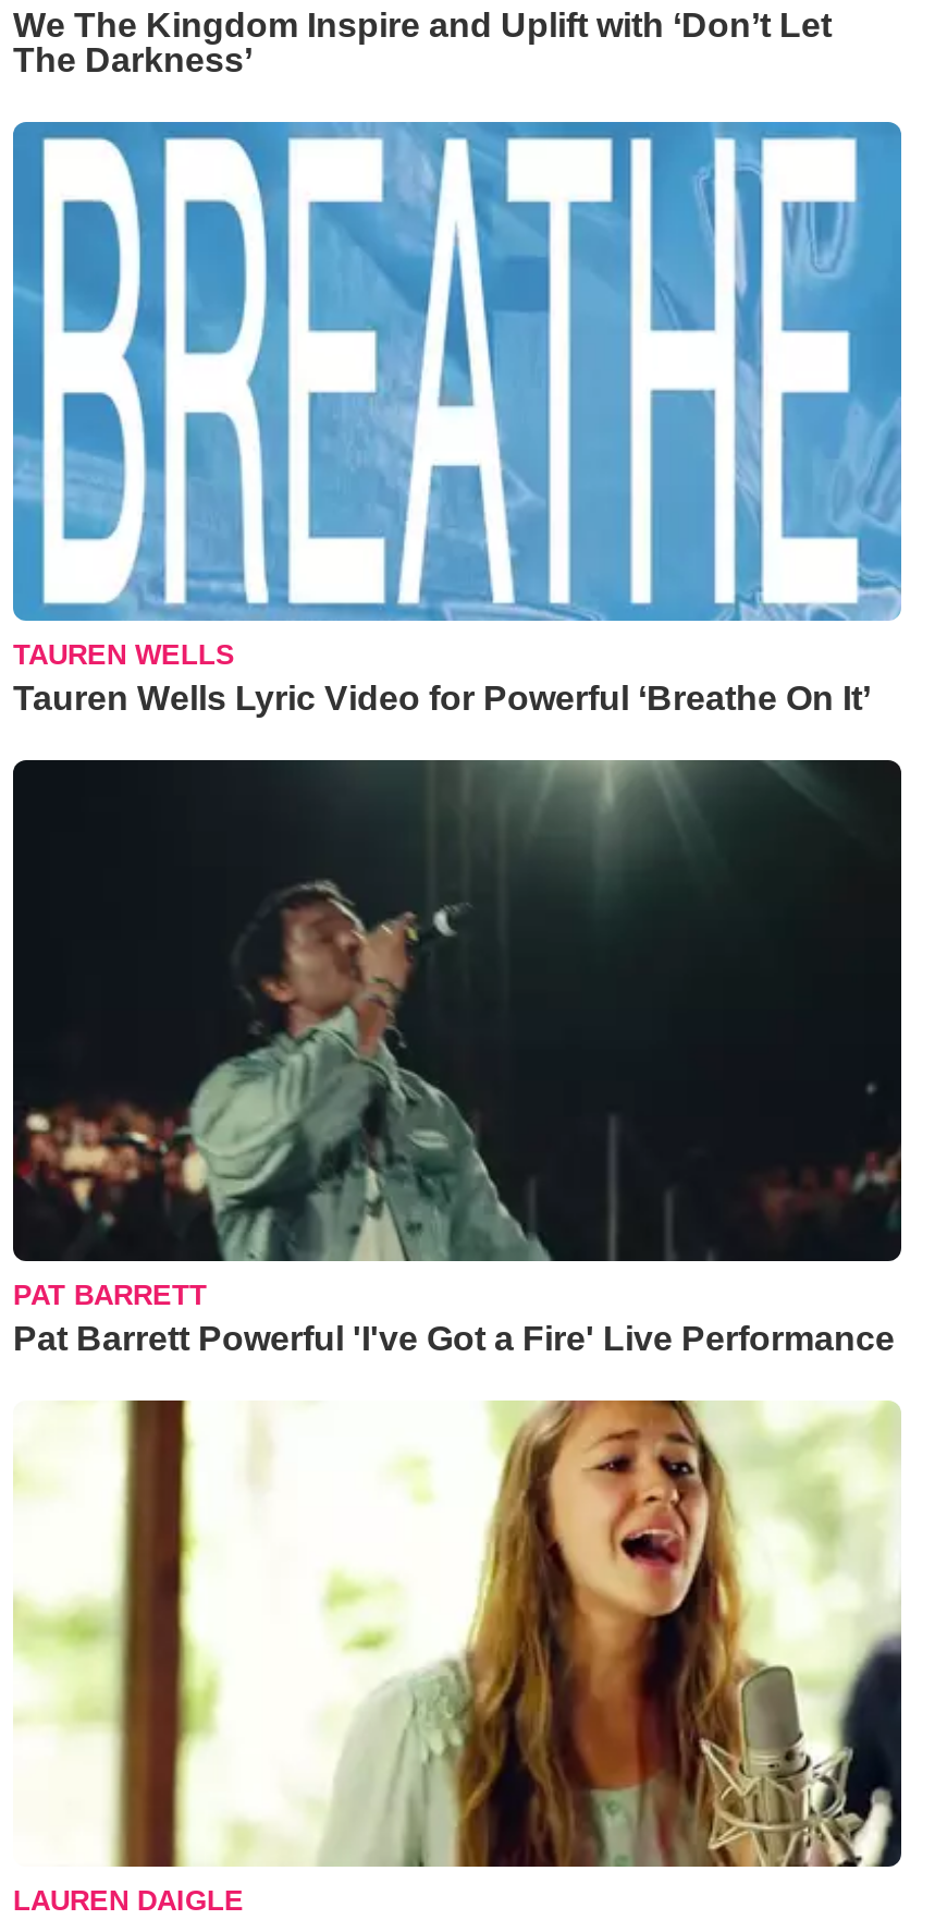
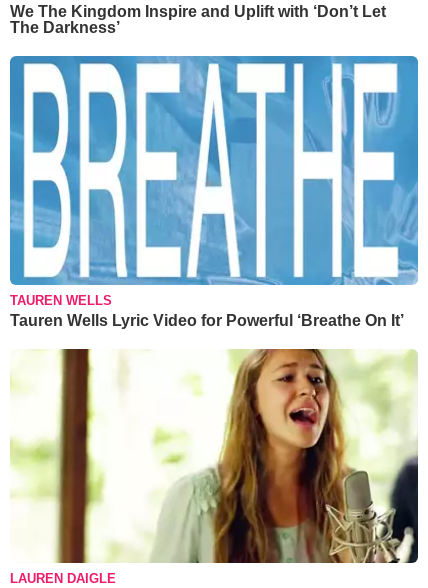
- [image]
- PAT BARRETT
- Pat Barrett Powerful 'I've Got a Fire' Live Performance
